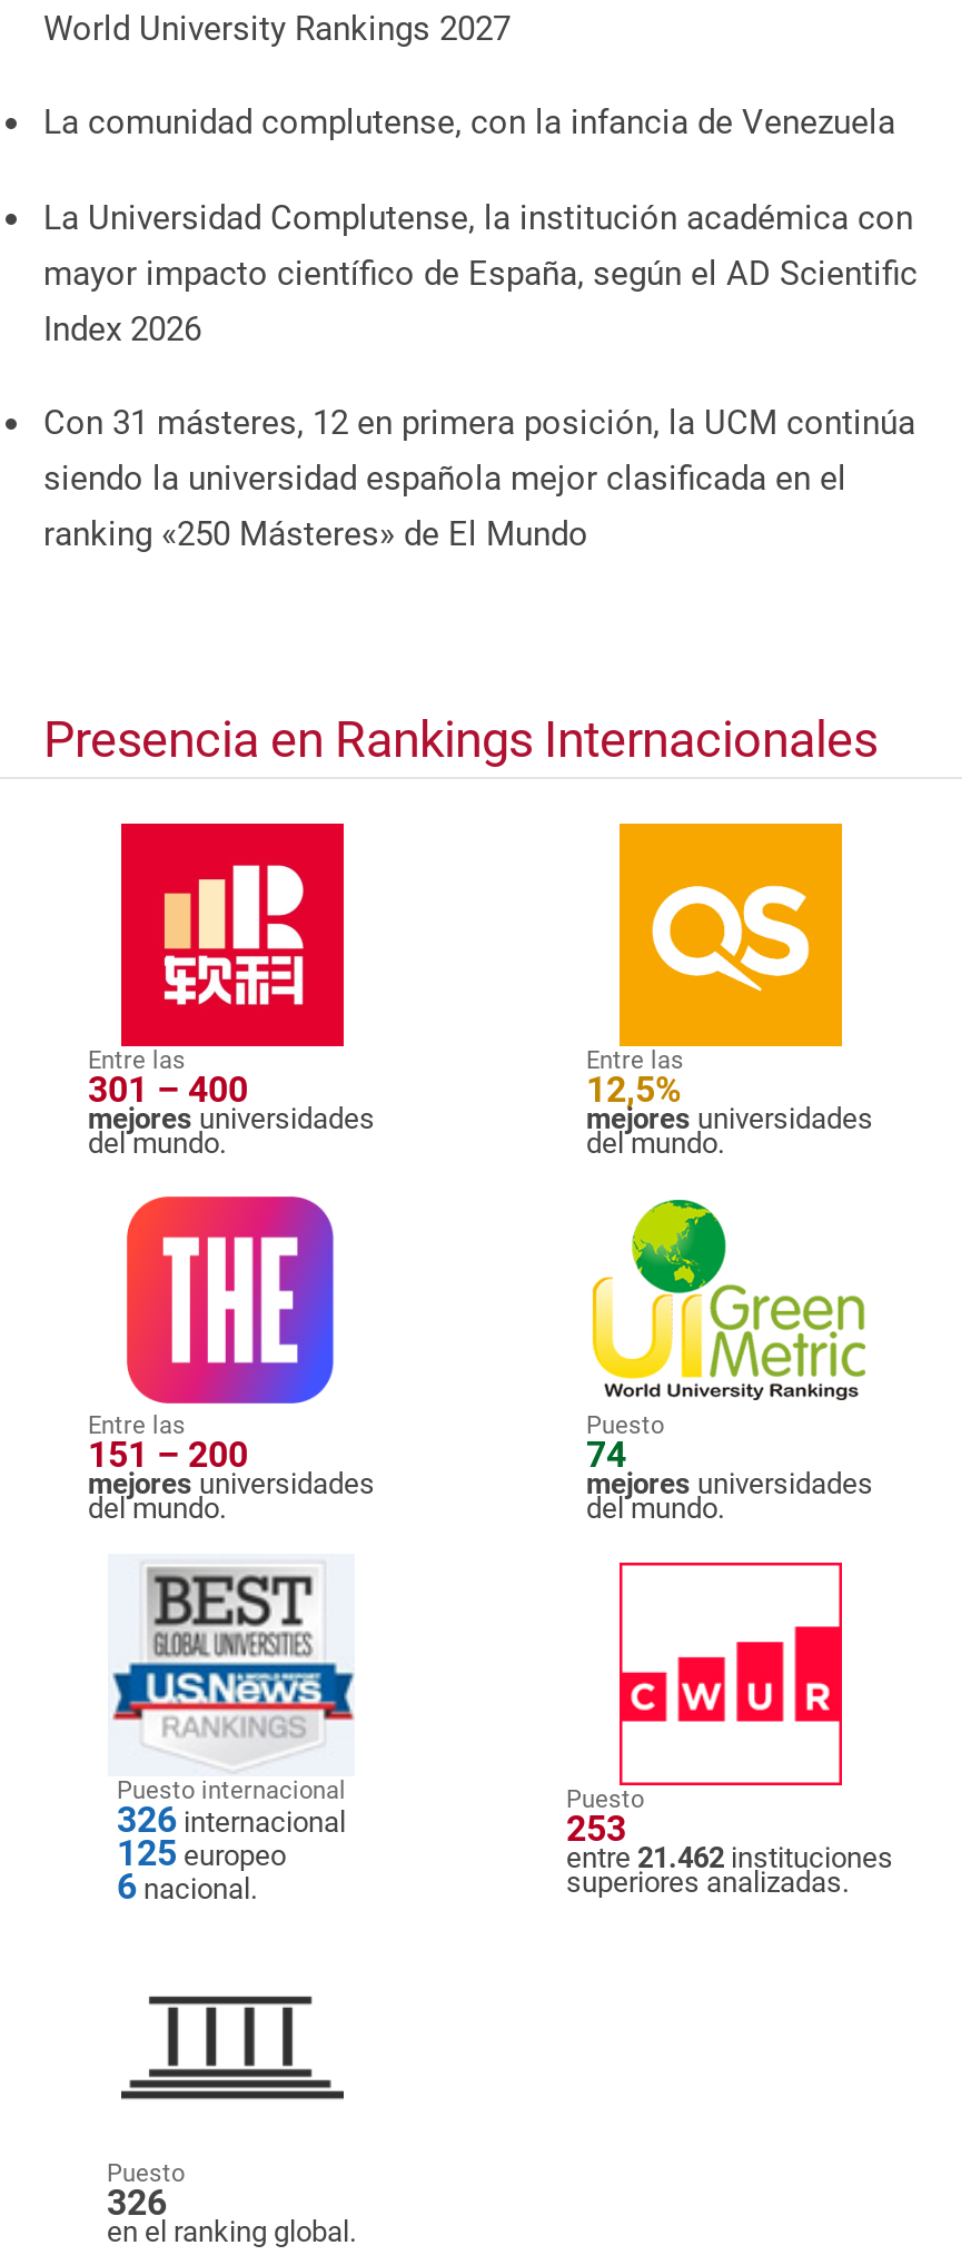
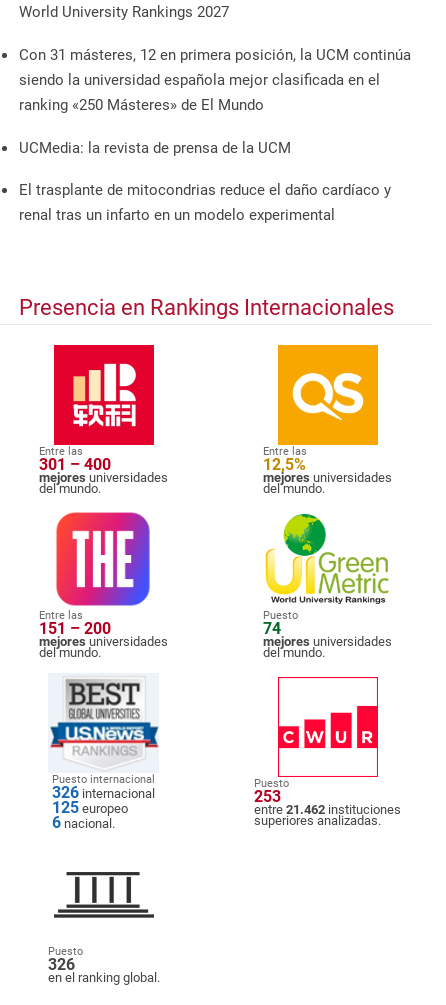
- La comunidad complutense, con la infancia de Venezuela
- La Universidad Complutense, la institución académica con
- mayor impacto científico de España, según el AD Scientific
- Index 2026

moved up: Con 31 másteres, 12 en primera posición, la UCM continúa | siendo la universidad española mejor clasificada en el | ranking «250 Másteres» de El Mundo

+ UCMedia: la revista de prensa de la UCM
+ El trasplante de mitocondrias reduce el daño cardíaco y
+ renal tras un infarto en un modelo experimental
